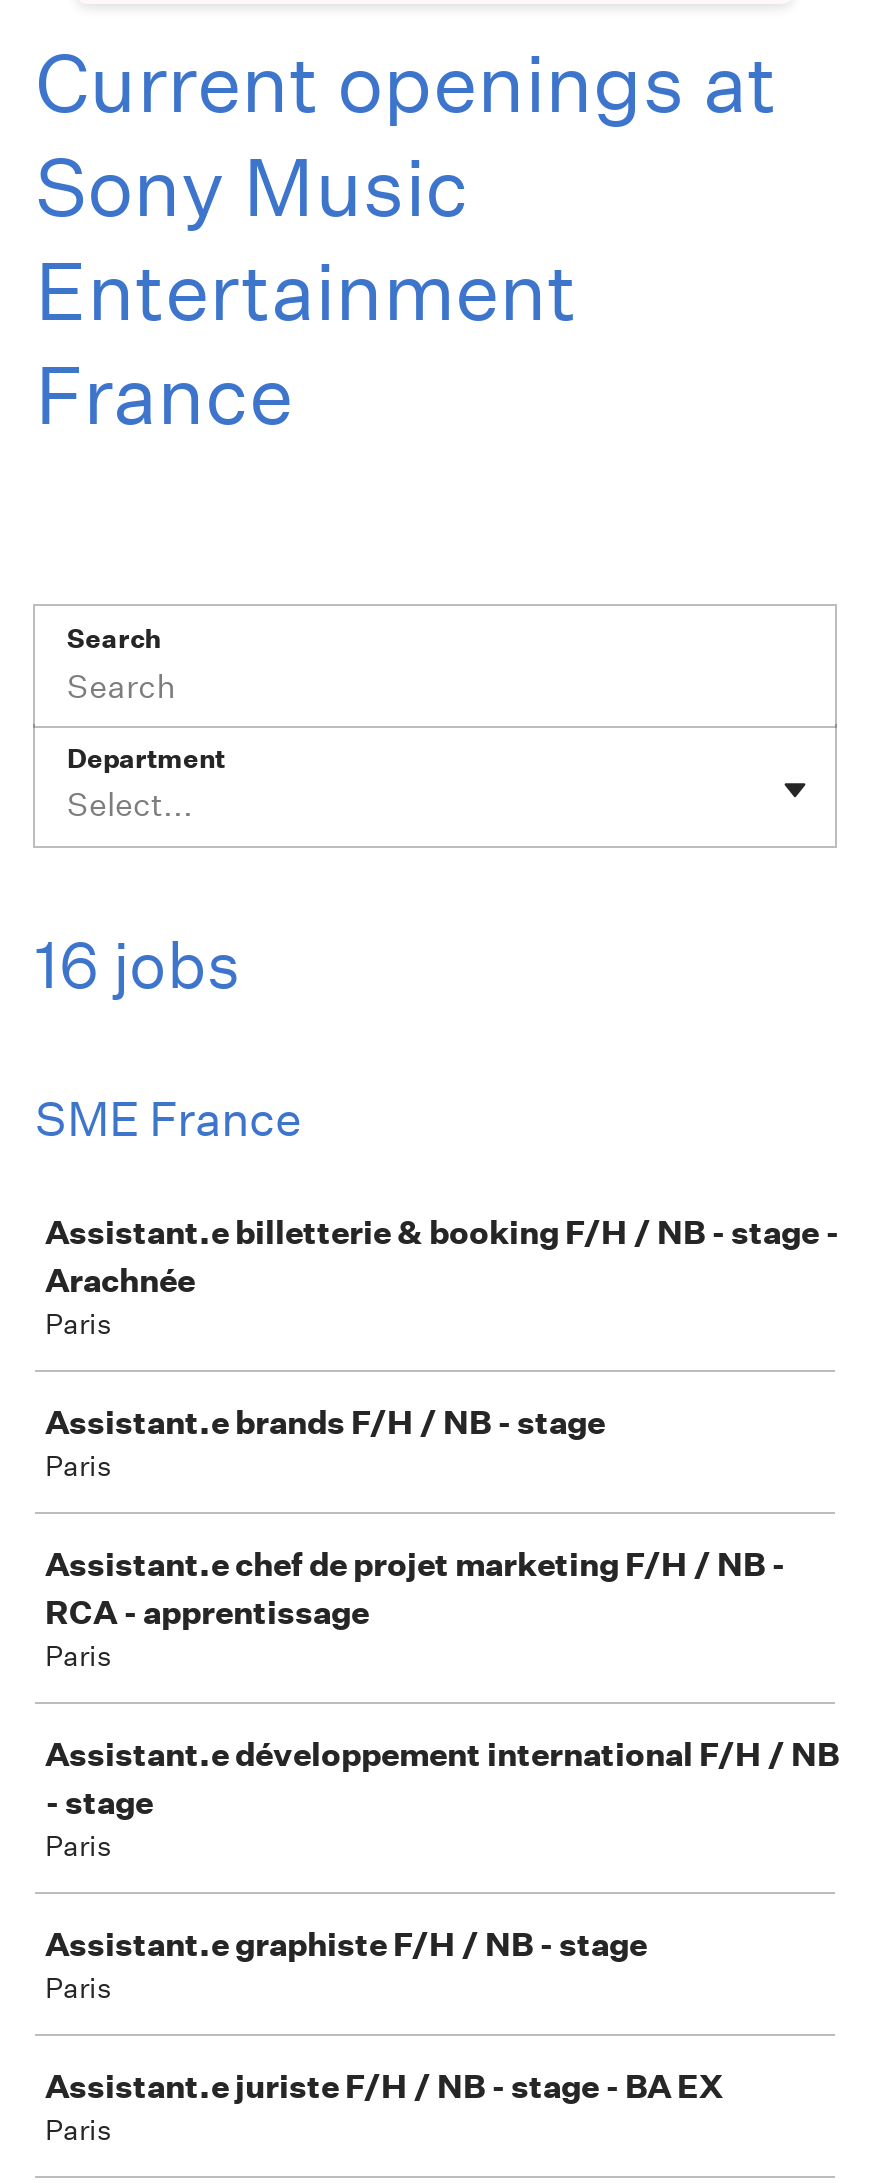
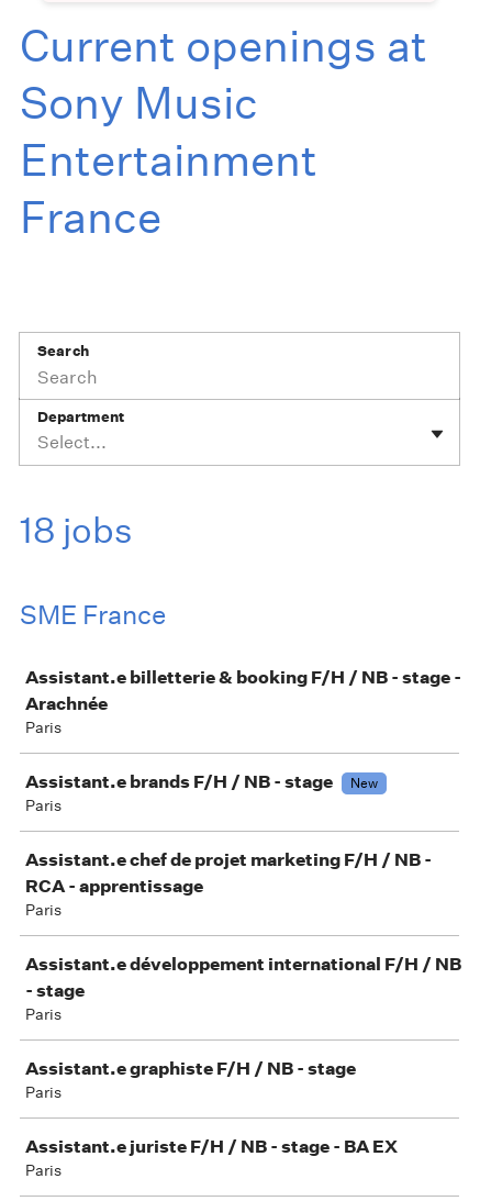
- 16 jobs
+ 18 jobs

+ New
